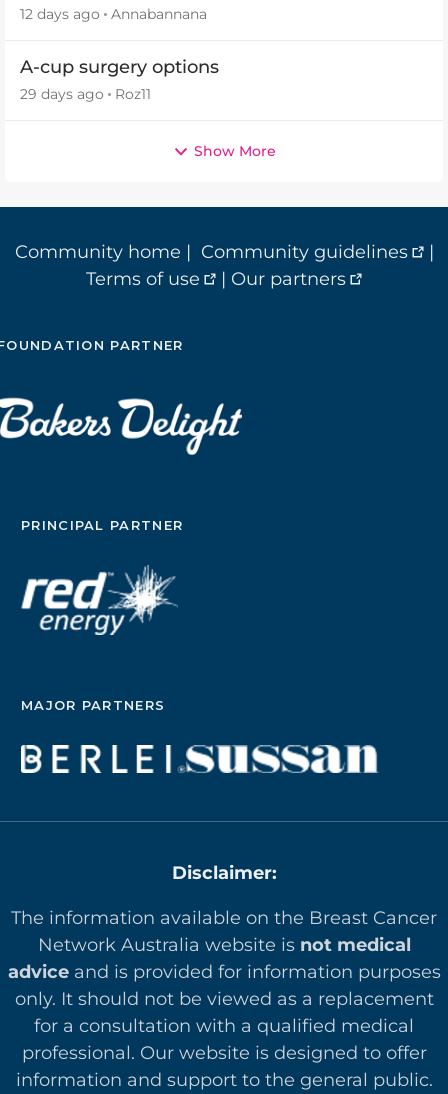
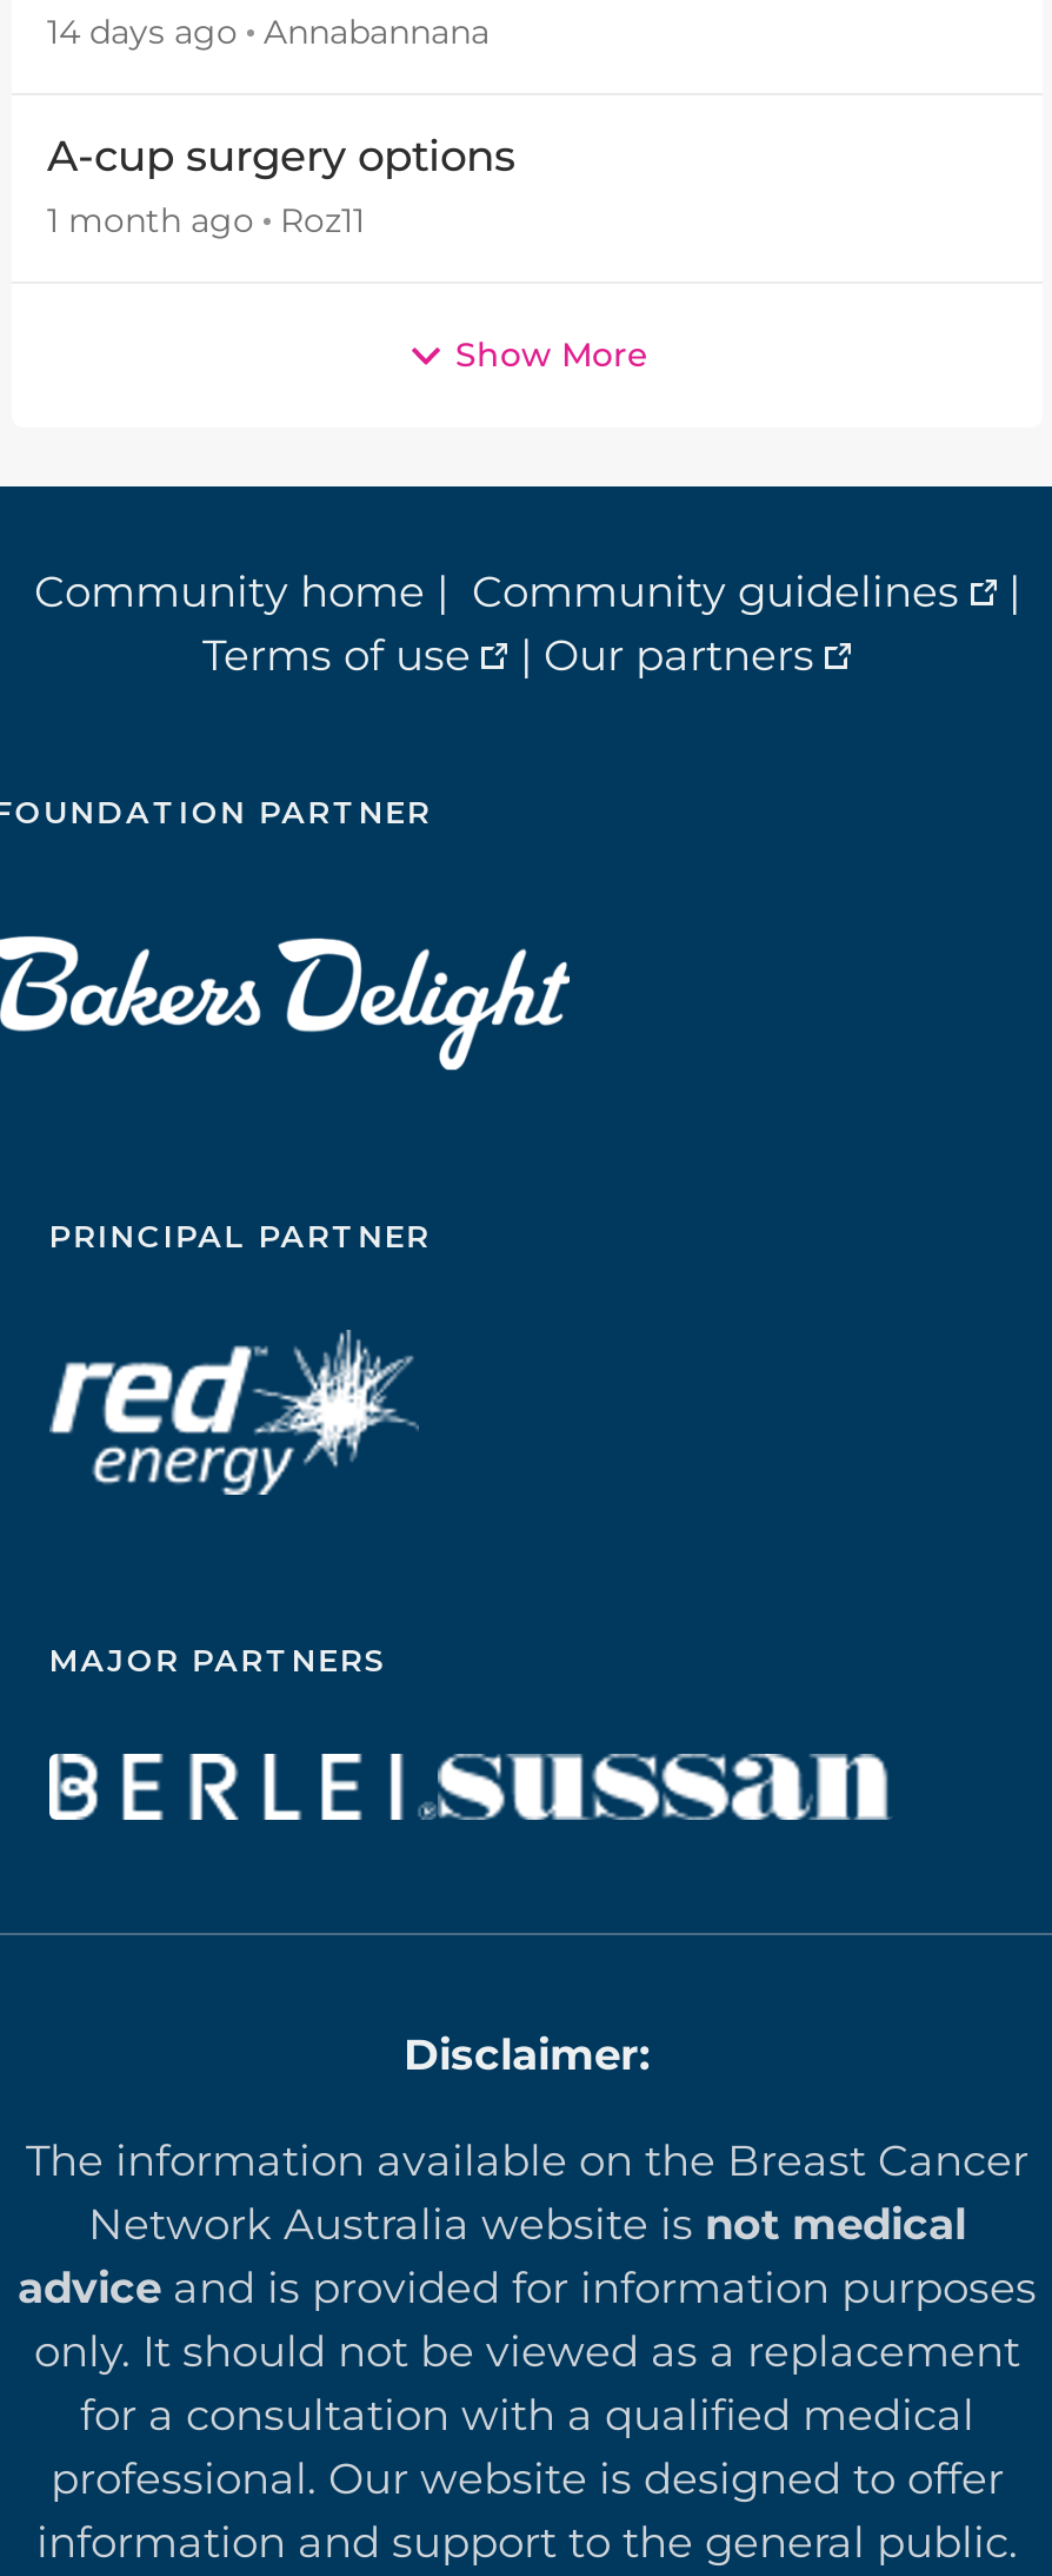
- 12 days ago Annabannana
+ 14 days ago Annabannana

- 29 days ago Roz11
+ 1 month ago Roz11
